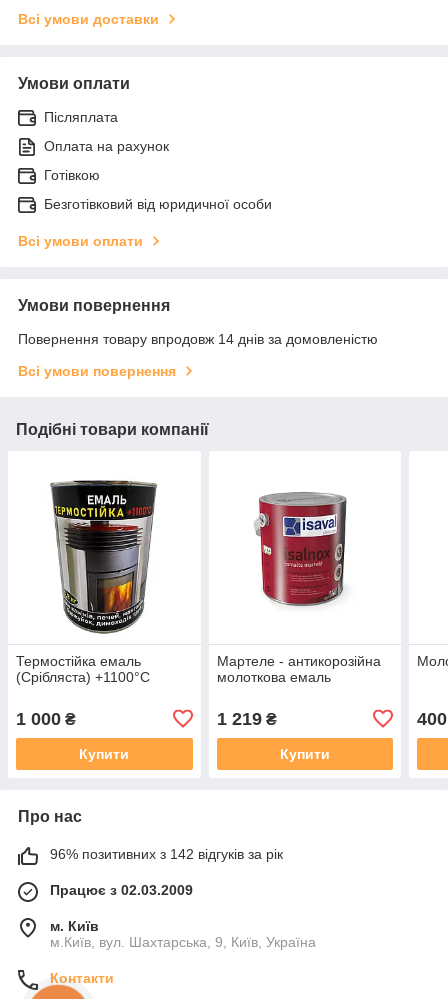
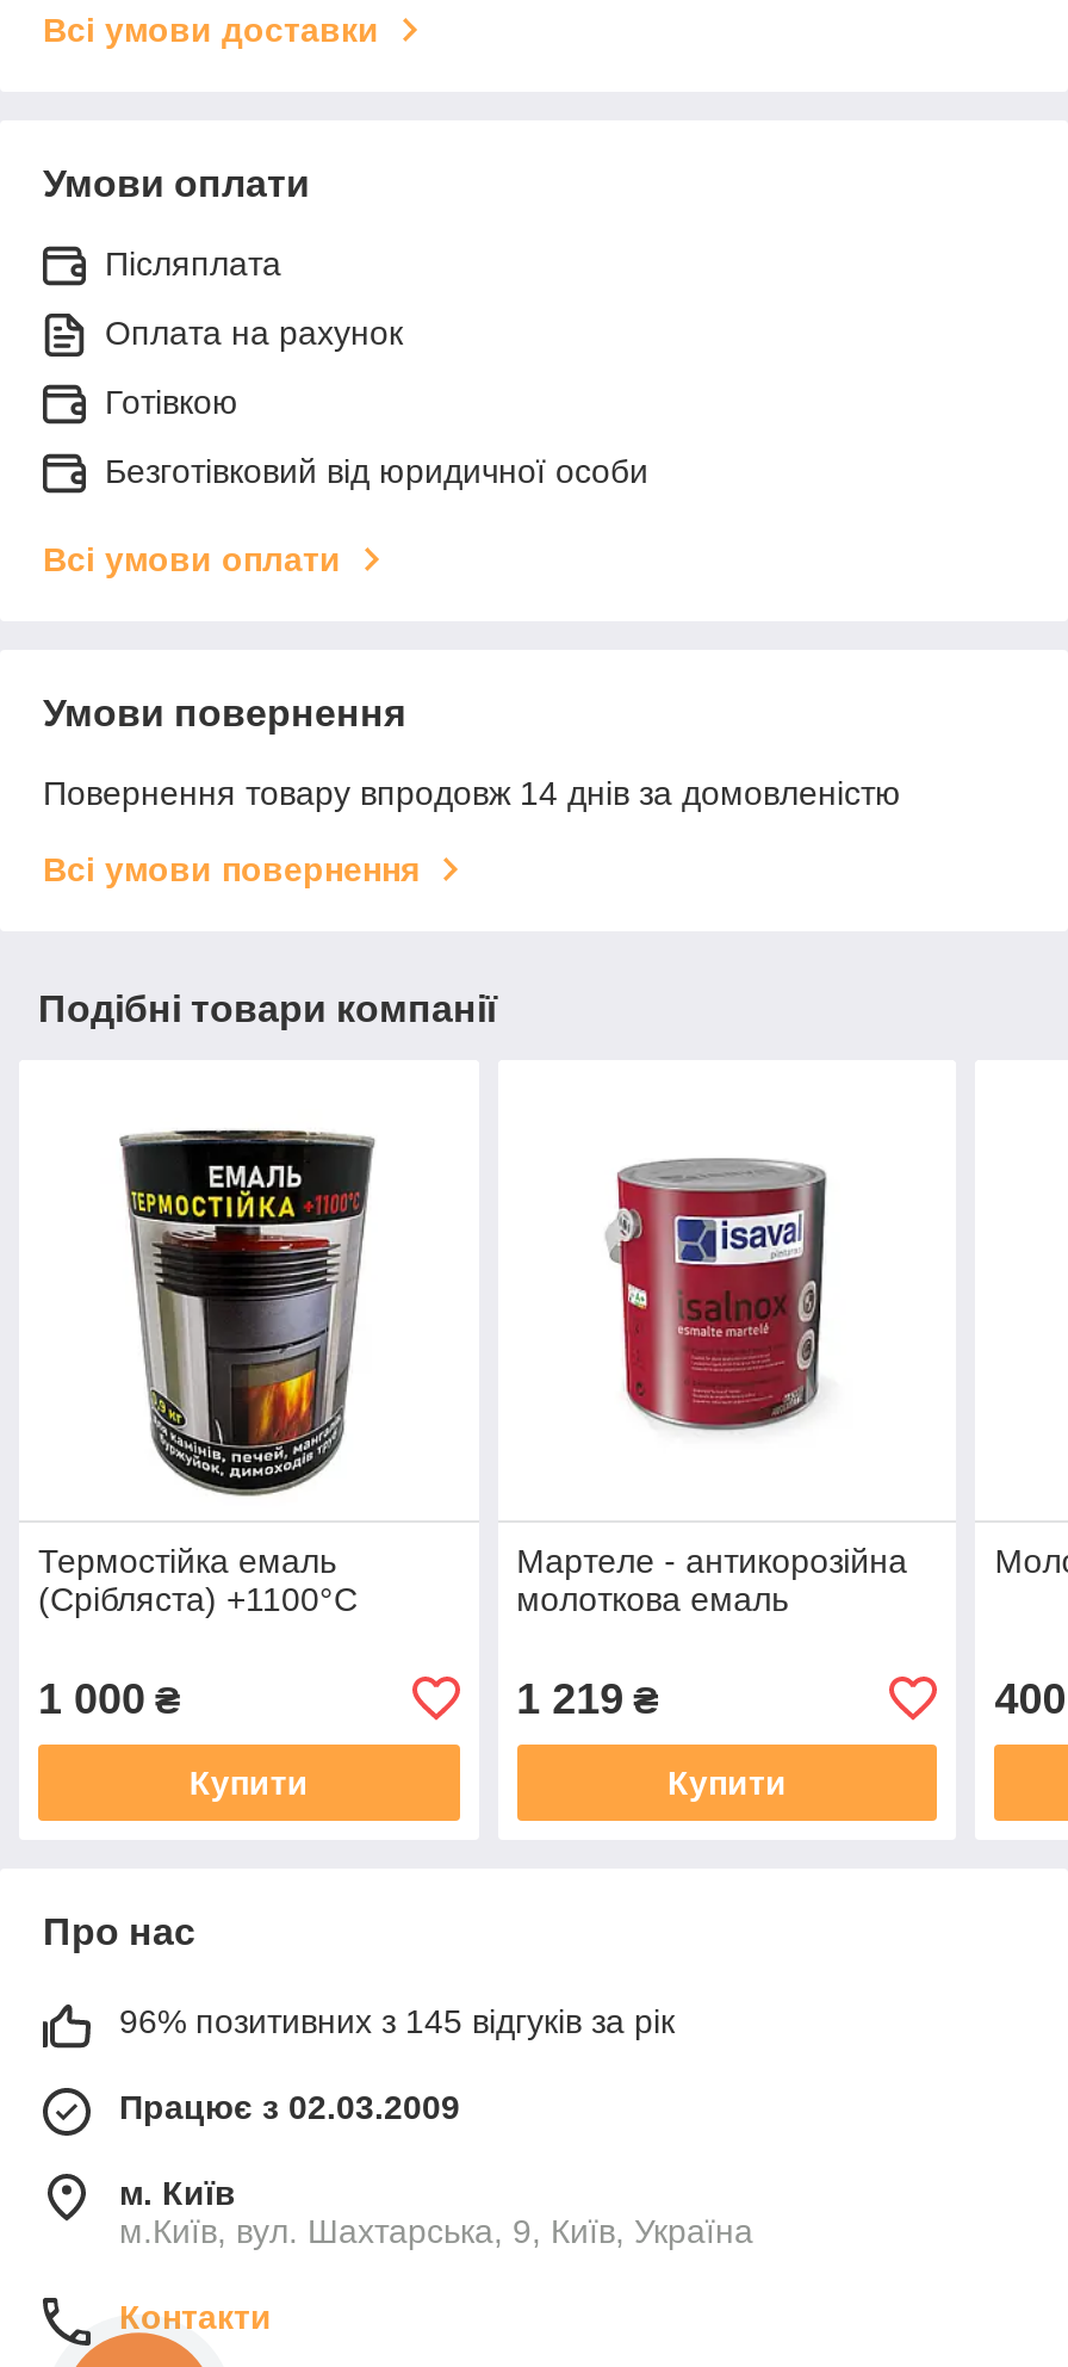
- 96% позитивних з 142 відгуків за рік
+ 96% позитивних з 145 відгуків за рік
